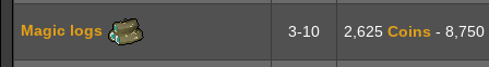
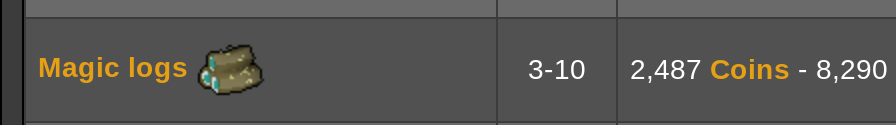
- 3-10 2,625 Coins - 8,750
+ 3-10 2,487 Coins - 8,290
